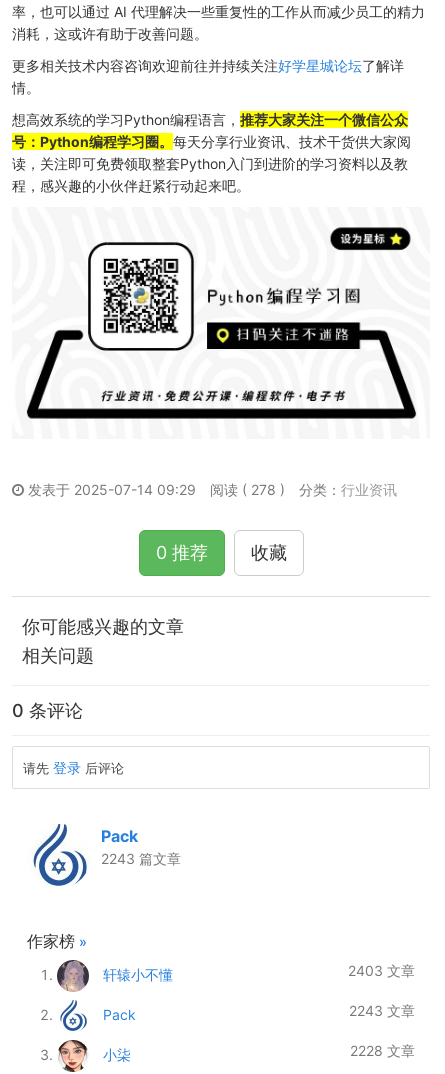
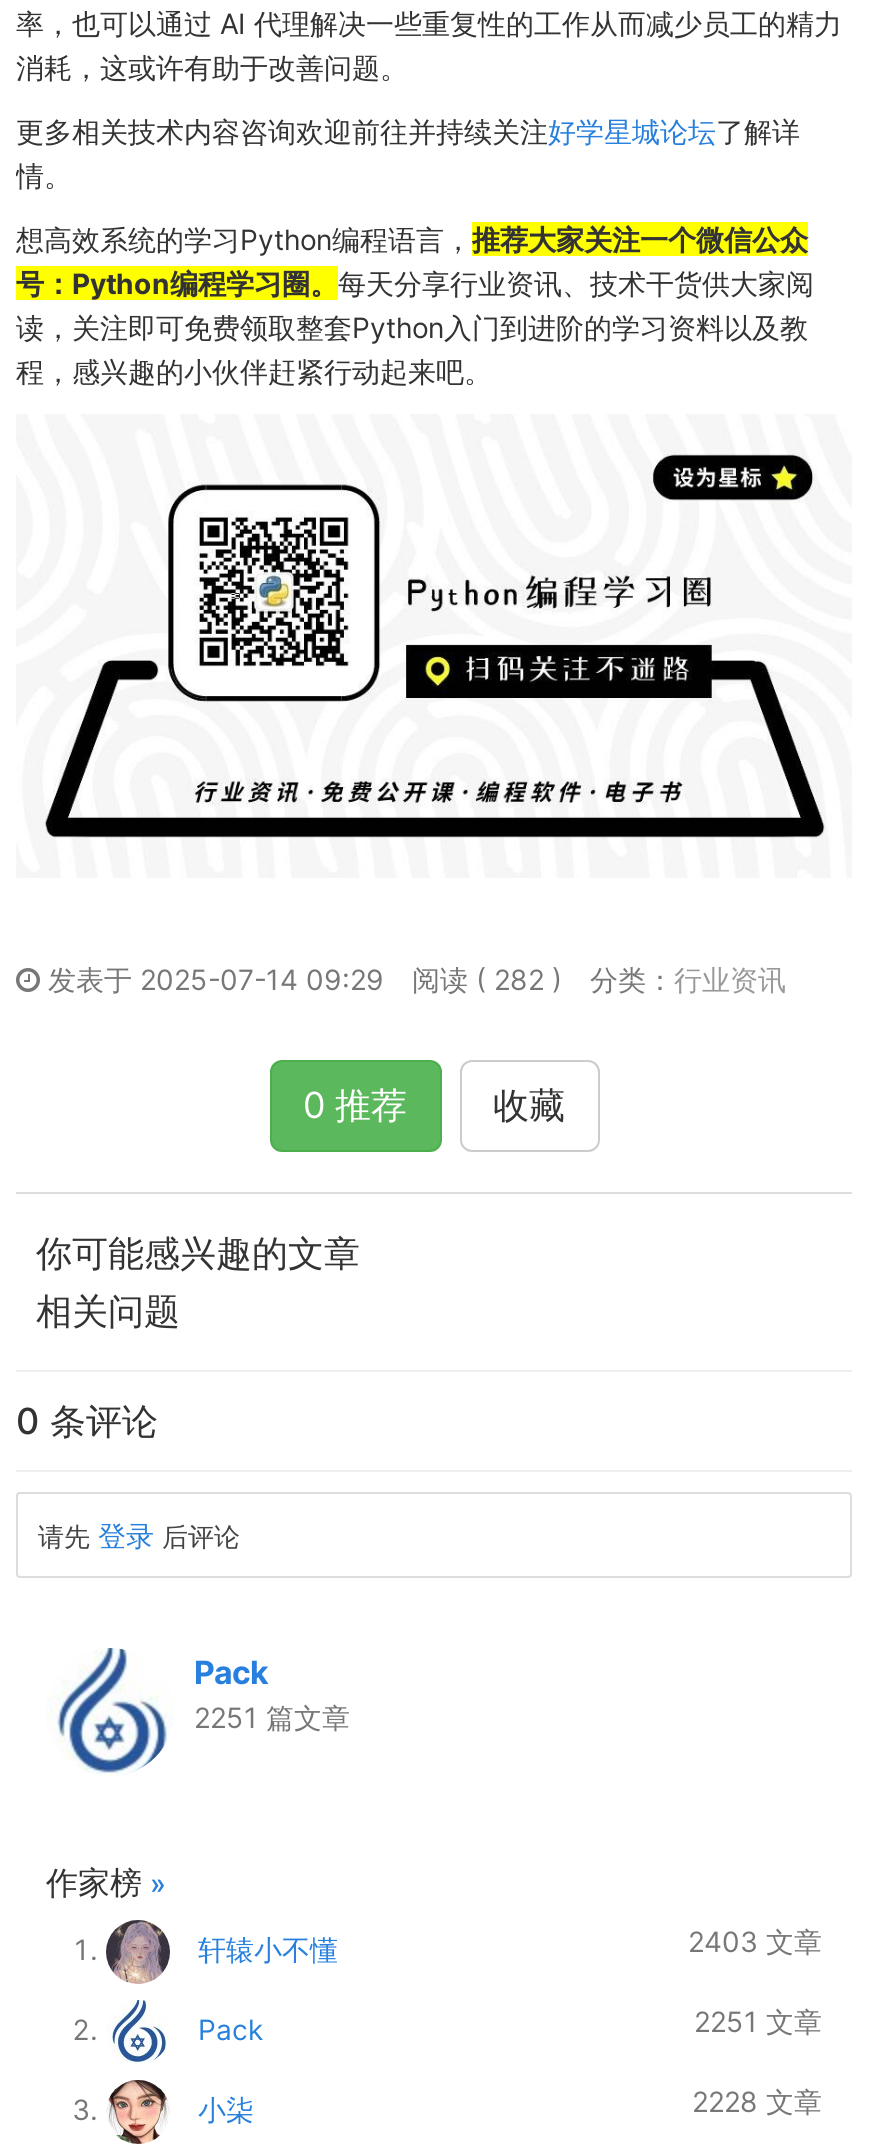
- 发表于 2025-07-14 09:29 阅读 ( 278 ) 分类：行业资讯
+ 发表于 2025-07-14 09:29 阅读 ( 282 ) 分类：行业资讯

- 2243 篇文章
+ 2251 篇文章

- 2243 文章
+ 2251 文章
